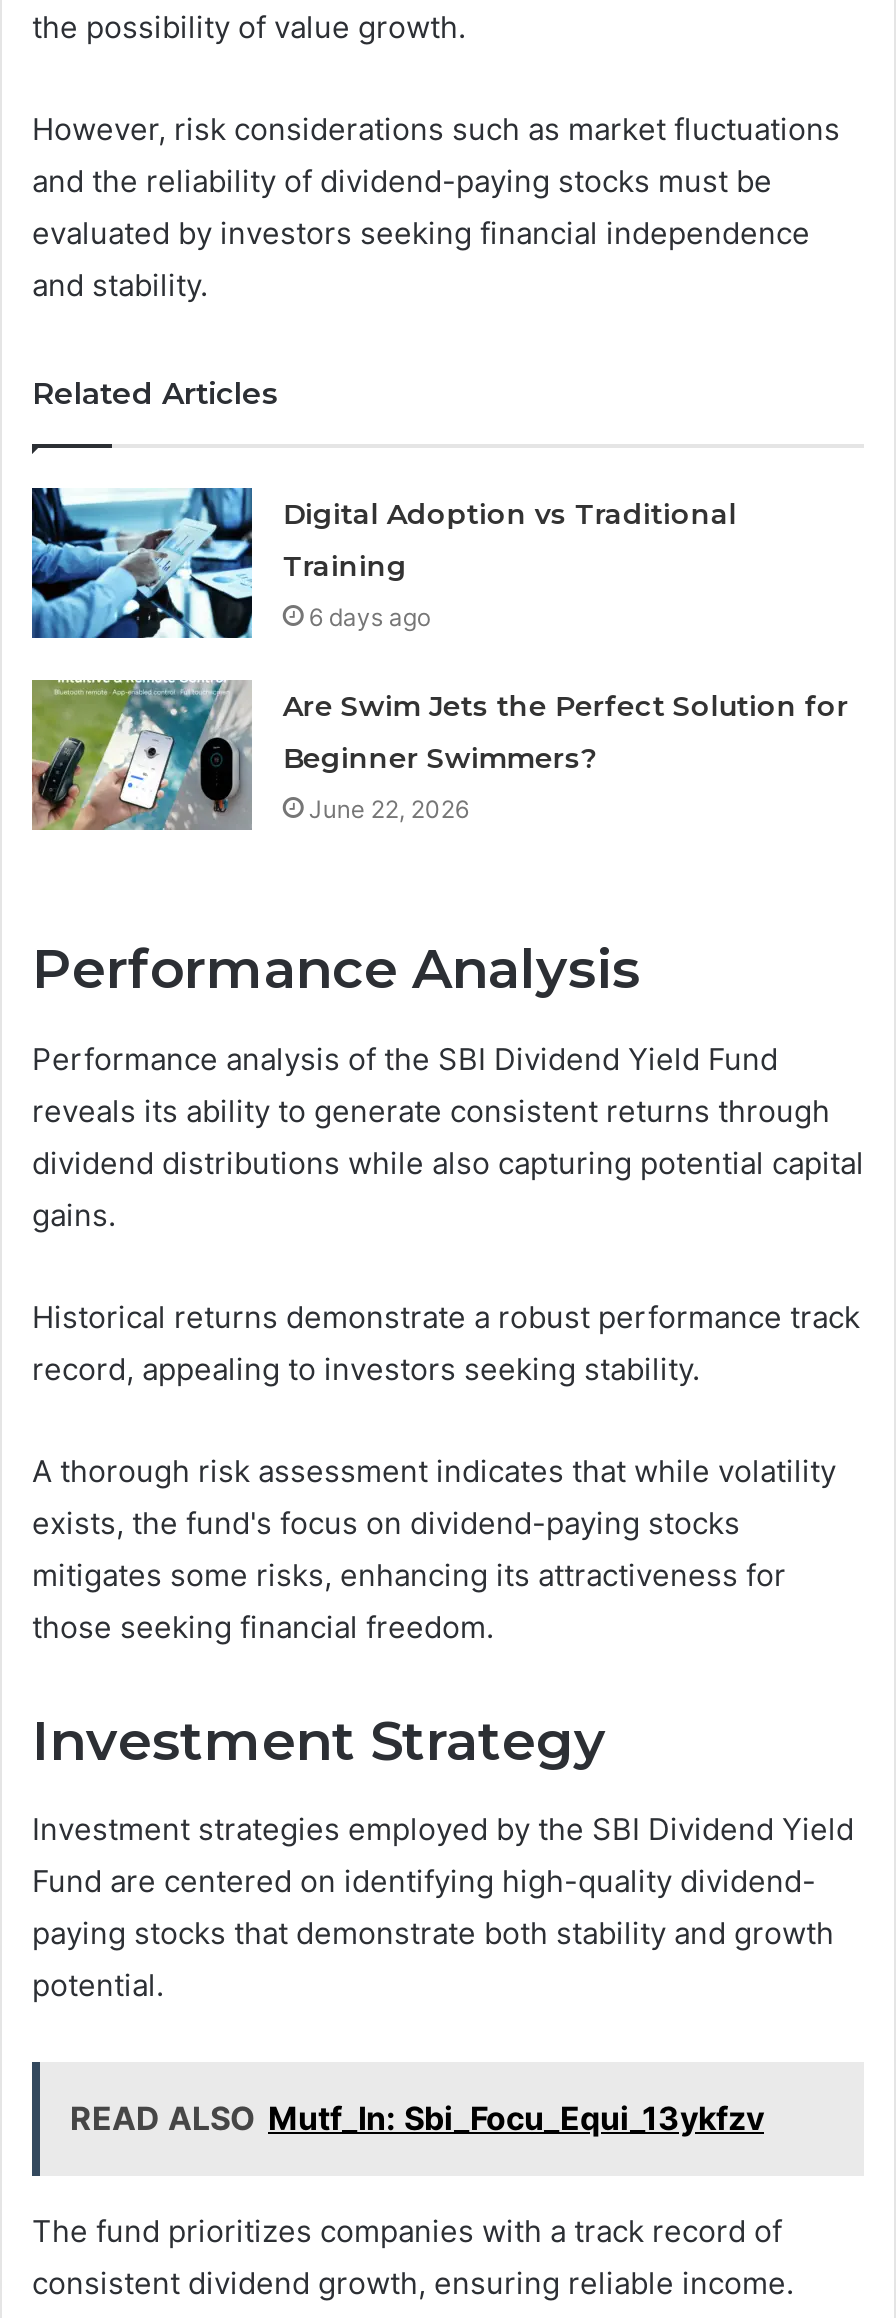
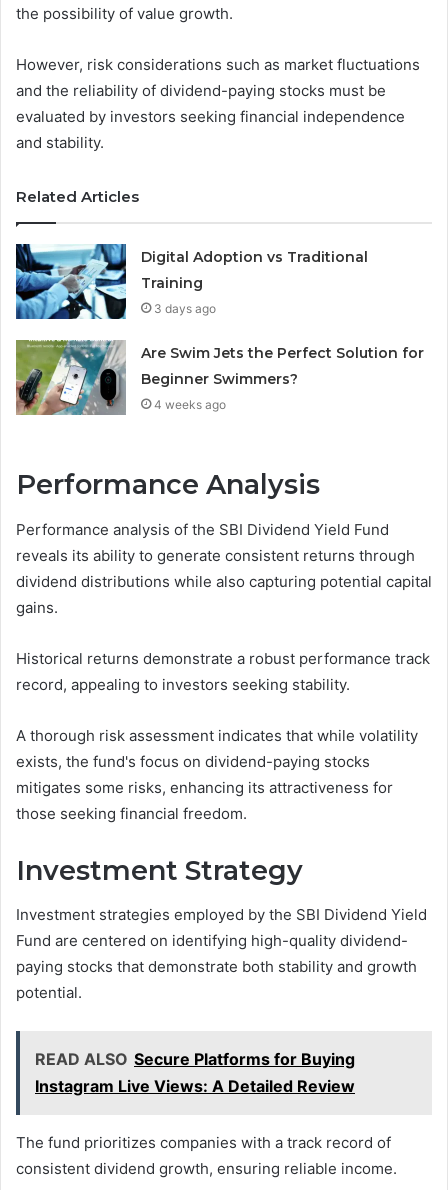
- 6 days ago
+ 3 days ago

- June 22, 2026
+ 4 weeks ago

- READ ALSO Mutf_In: Sbi_Focu_Equi_13ykfzv
+ READ ALSO Secure Platforms for Buying
+ Instagram Live Views: A Detailed Review
